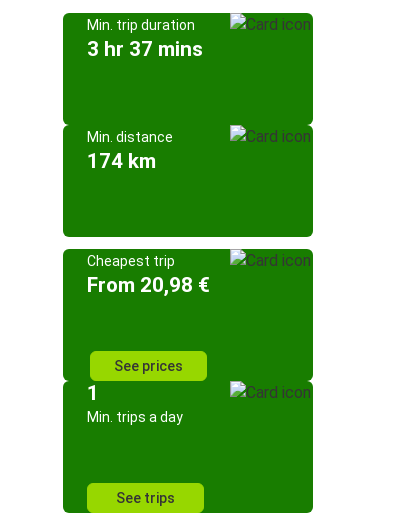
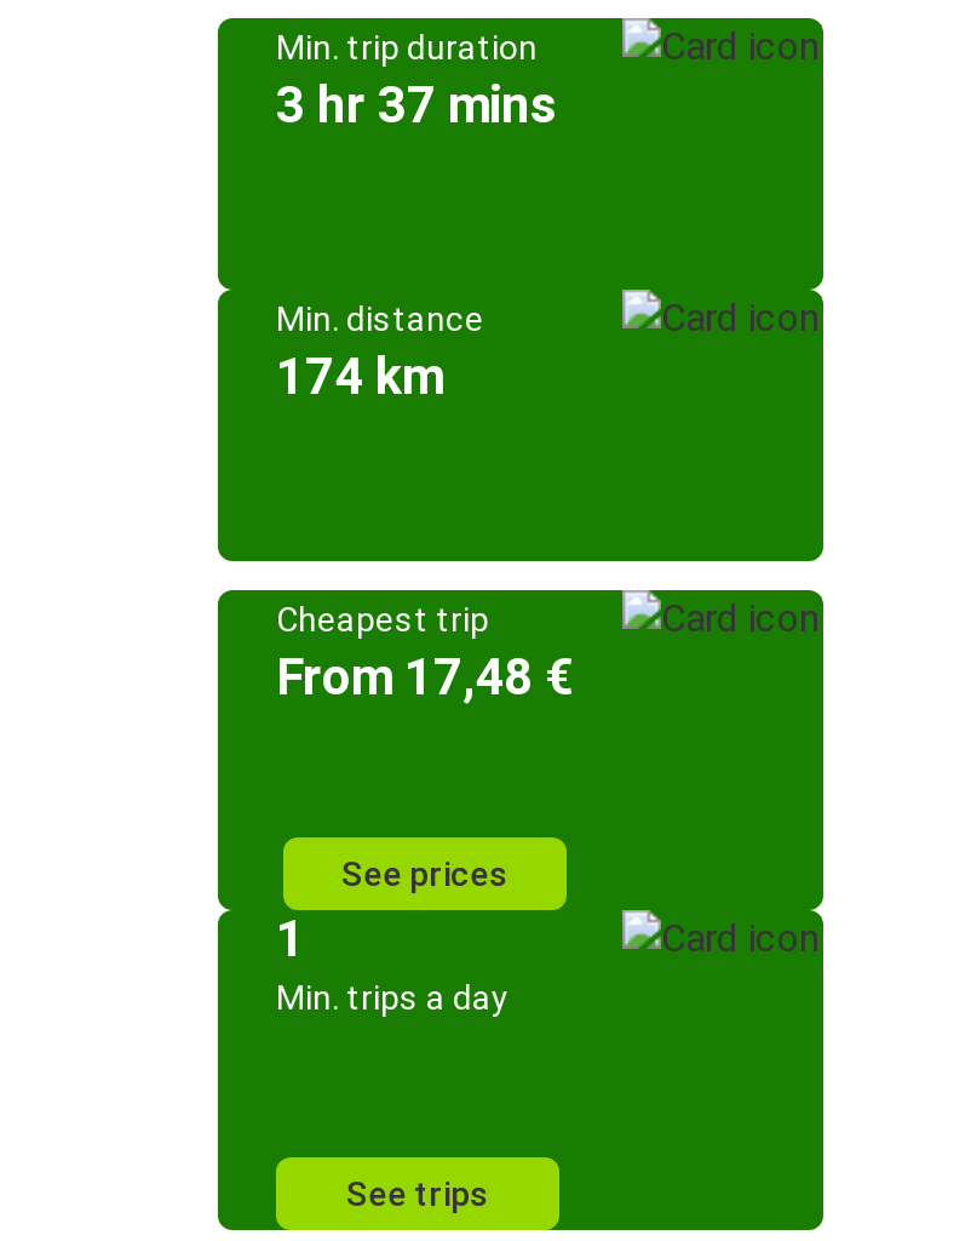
- From 20,98 €
+ From 17,48 €
